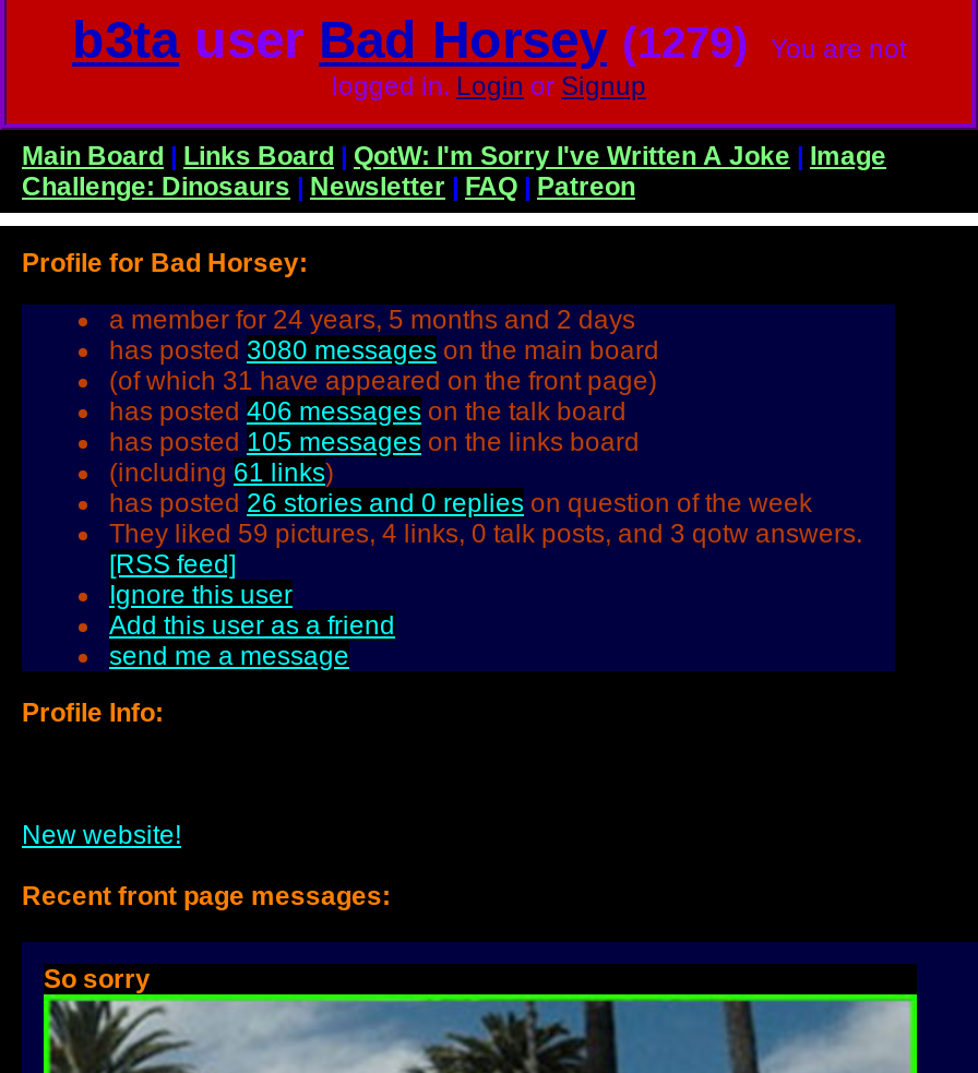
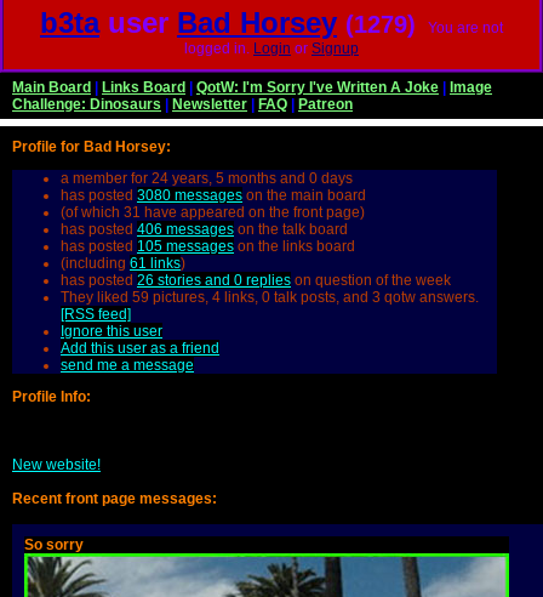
- a member for 24 years, 5 months and 2 days
+ a member for 24 years, 5 months and 0 days
